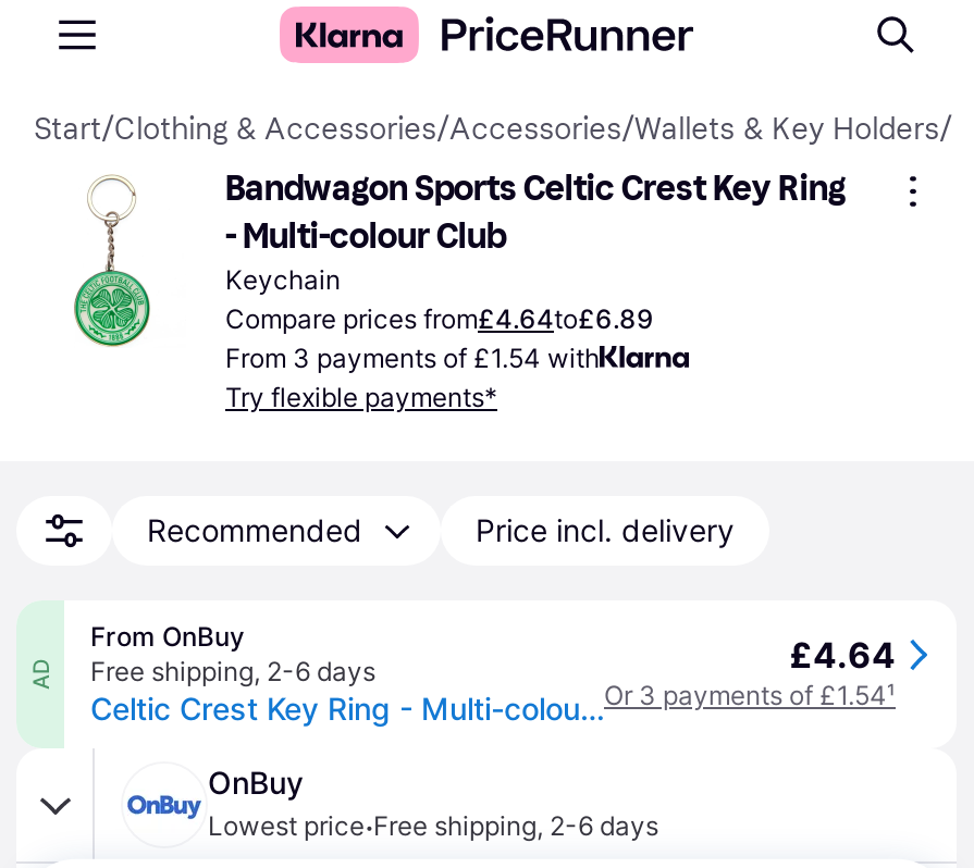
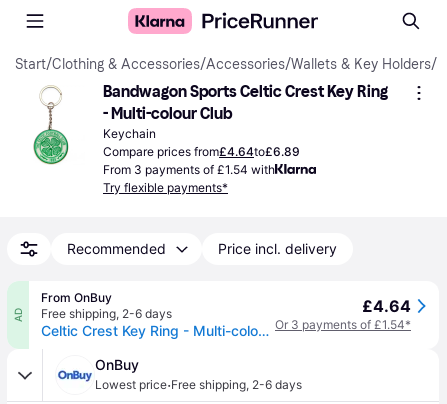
- Or 3 payments of £1.54¹
+ Or 3 payments of £1.54*
